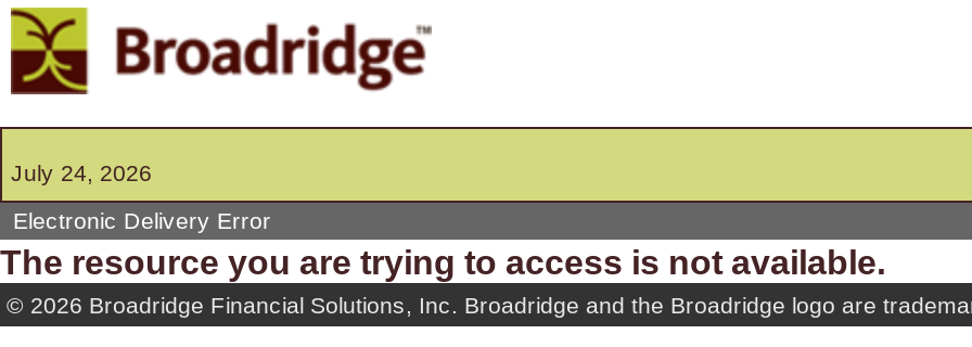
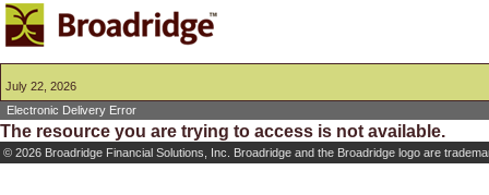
- July 24, 2026
+ July 22, 2026
